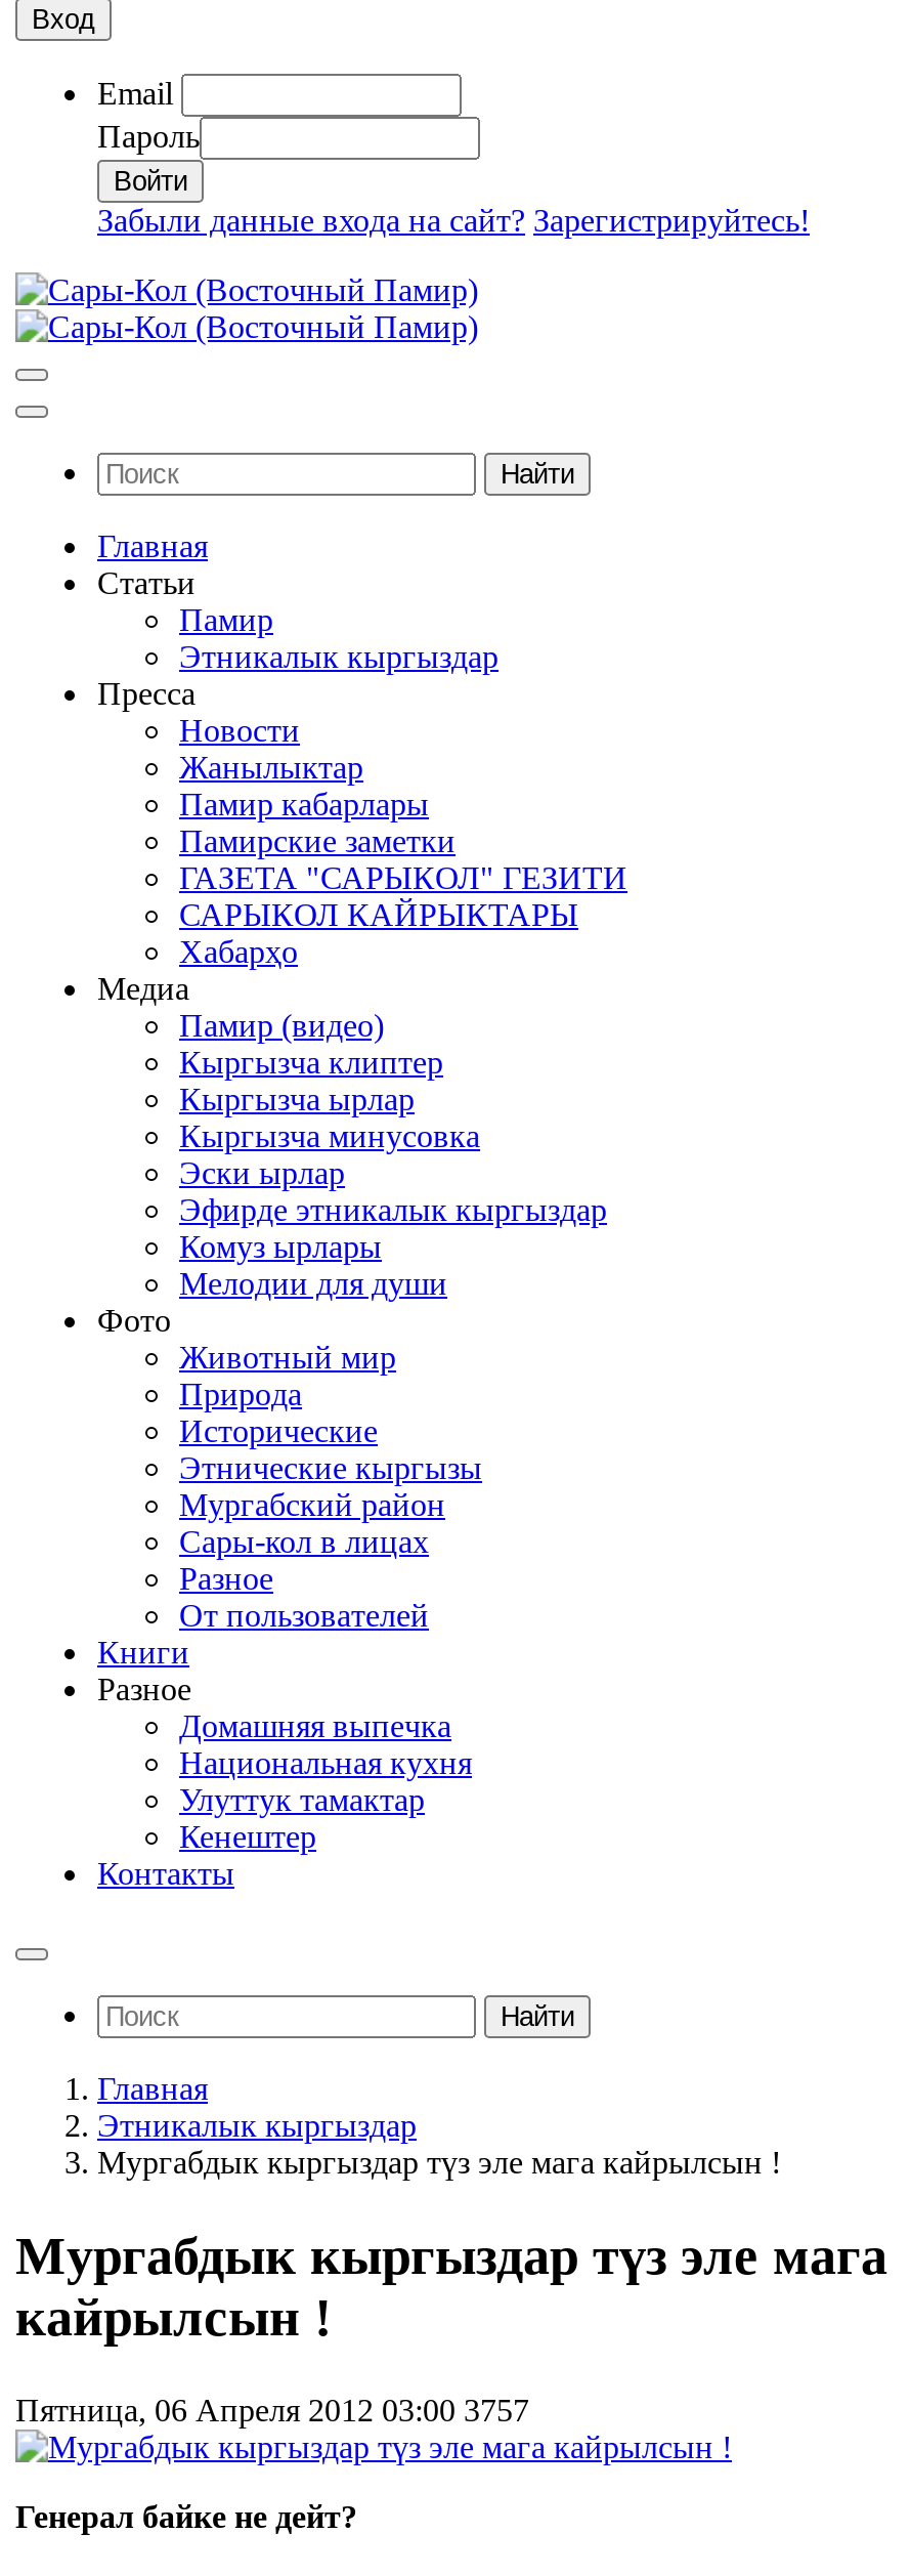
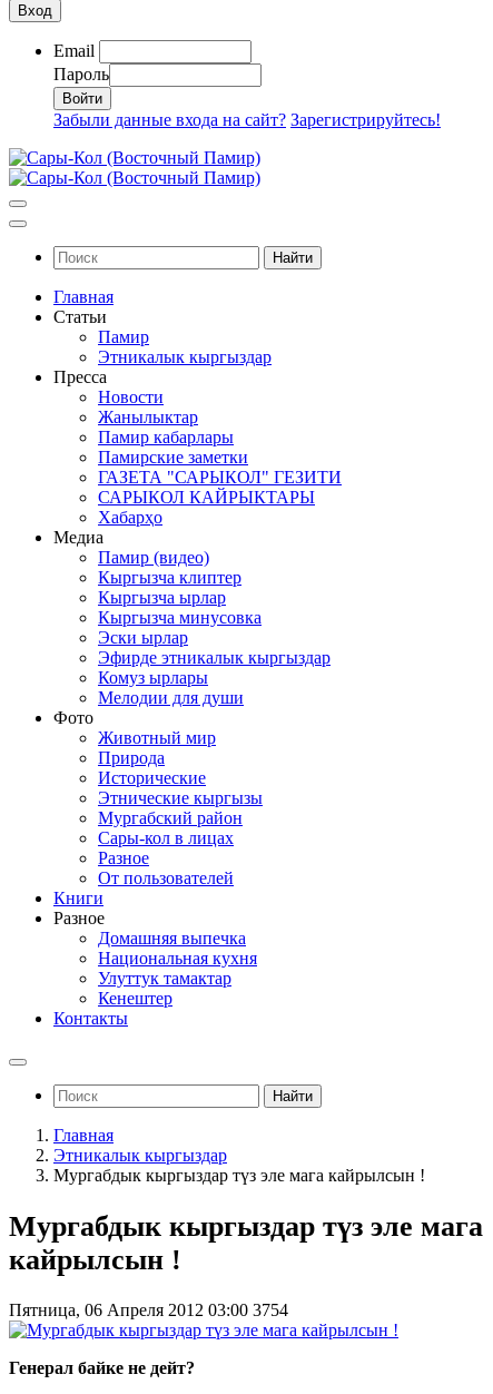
- Пятница, 06 Апреля 2012 03:00 3757
+ Пятница, 06 Апреля 2012 03:00 3754
